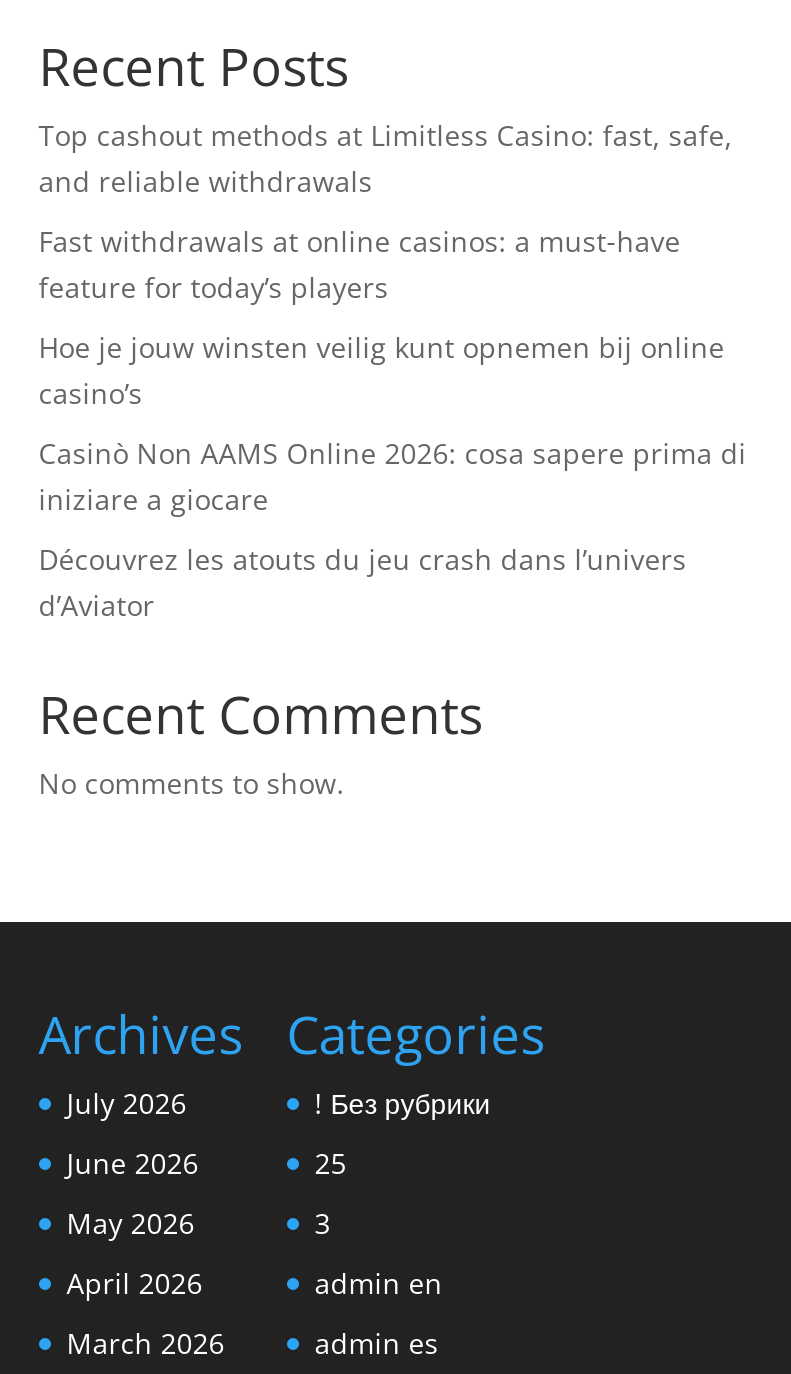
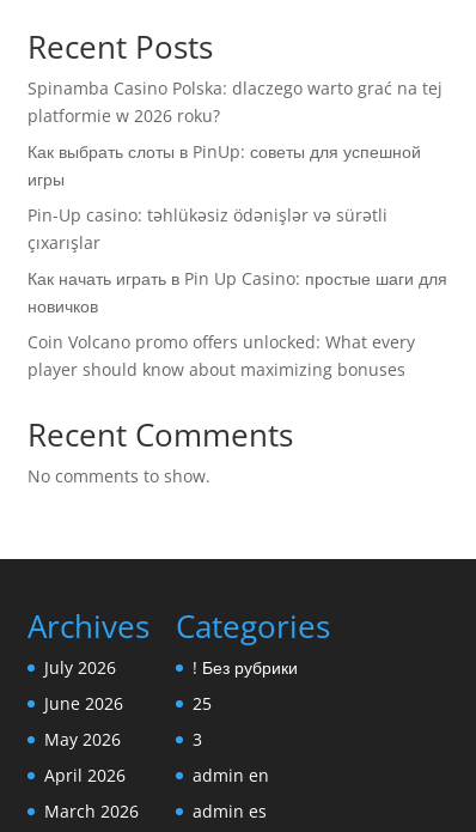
- Top cashout methods at Limitless Casino: fast, safe,
- and reliable withdrawals
+ Spinamba Casino Polska: dlaczego warto grać na tej
+ platformie w 2026 roku?

- Fast withdrawals at online casinos: a must-have
- feature for today’s players
+ Как выбрать слоты в PinUp: советы для успешной
+ игры

- Hoe je jouw winsten veilig kunt opnemen bij online
- casino’s
+ Pin-Up casino: təhlükəsiz ödənişlər və sürətli
+ çıxarışlar

- Casinò Non AAMS Online 2026: cosa sapere prima di
- iniziare a giocare
+ Как начать играть в Pin Up Casino: простые шаги для
+ новичков

- Découvrez les atouts du jeu crash dans l’univers
- d’Aviator
+ Coin Volcano promo offers unlocked: What every
+ player should know about maximizing bonuses
